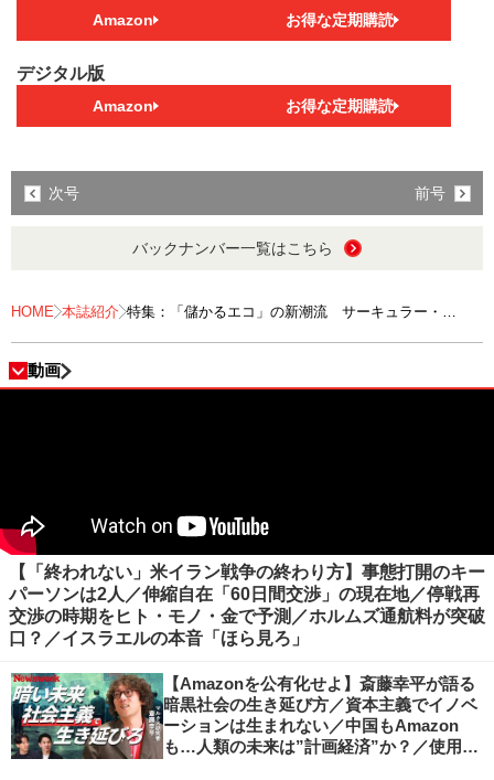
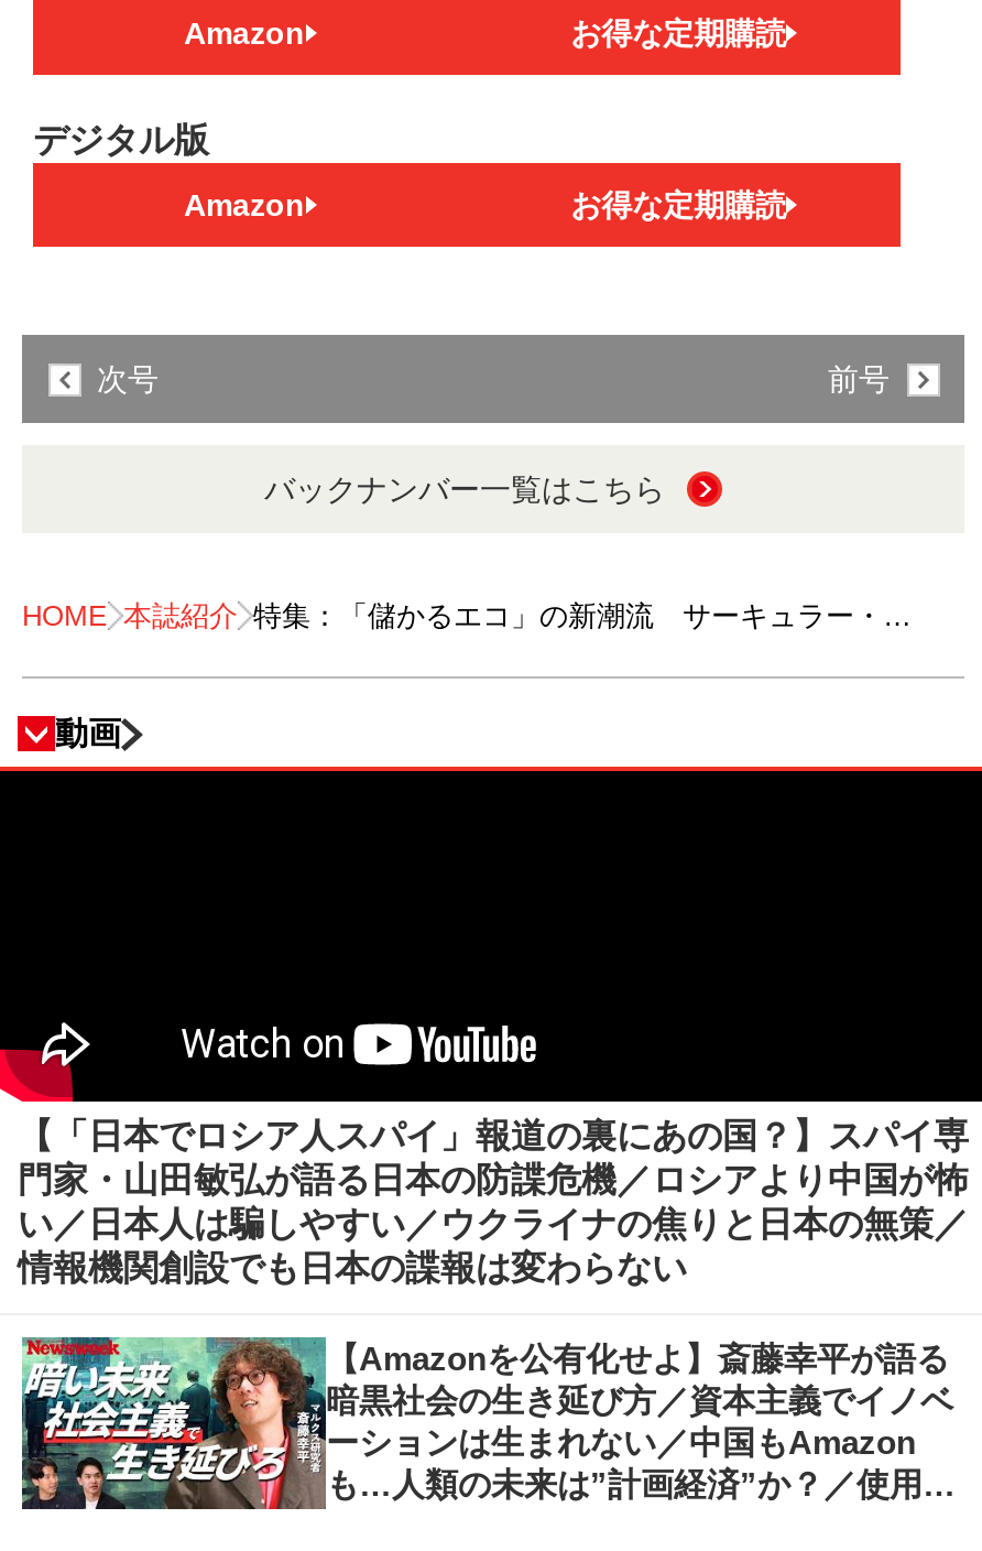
- 【「終われない」米イラン戦争の終わり方】事態打開のキー
- パーソンは2人／伸縮自在「60日間交渉」の現在地／停戦再
- 交渉の時期をヒト・モノ・金で予測／ホルムズ通航料が突破
- 口？／イスラエルの本音「ほら見ろ」
+ 【「日本でロシア人スパイ」報道の裏にあの国？】スパイ専
+ 門家・山田敏弘が語る日本の防諜危機／ロシアより中国が怖
+ い／日本人は騙しやすい／ウクライナの焦りと日本の無策／
+ 情報機関創設でも日本の諜報は変わらない
